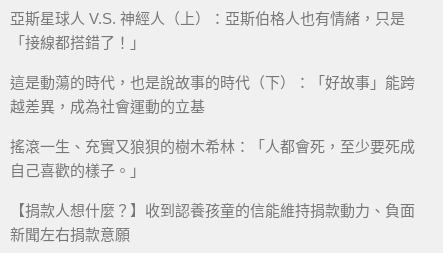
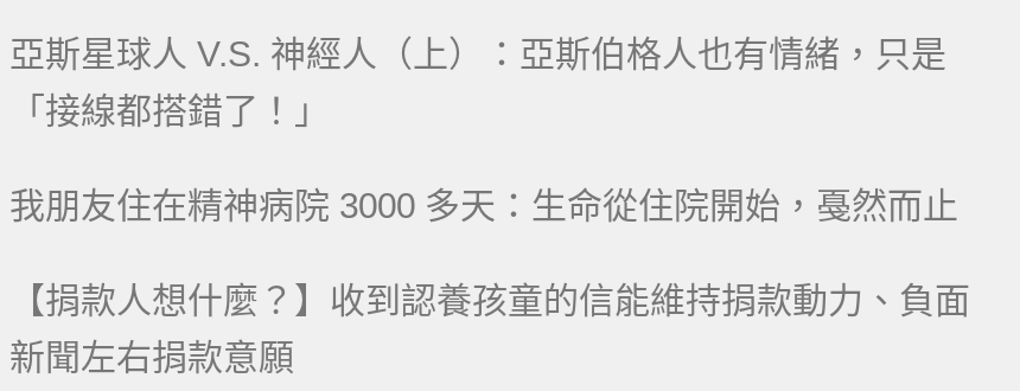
- 這是動蕩的時代，也是說故事的時代（下）：「好故事」能跨
- 越差異，成為社會運動的立基
- 搖滾一生、充實又狼狽的樹木希林：「人都會死，至少要死成
- 自己喜歡的樣子。」
+ 我朋友住在精神病院 3000 多天：生命從住院開始，戞然而止
